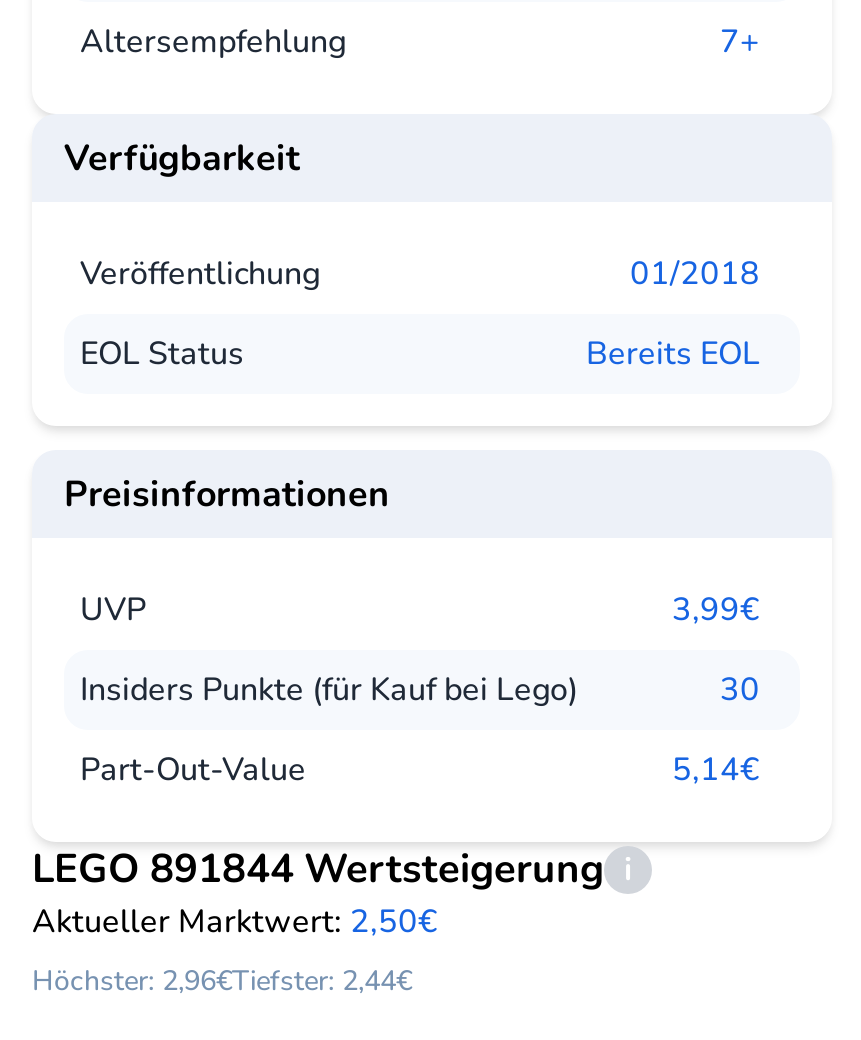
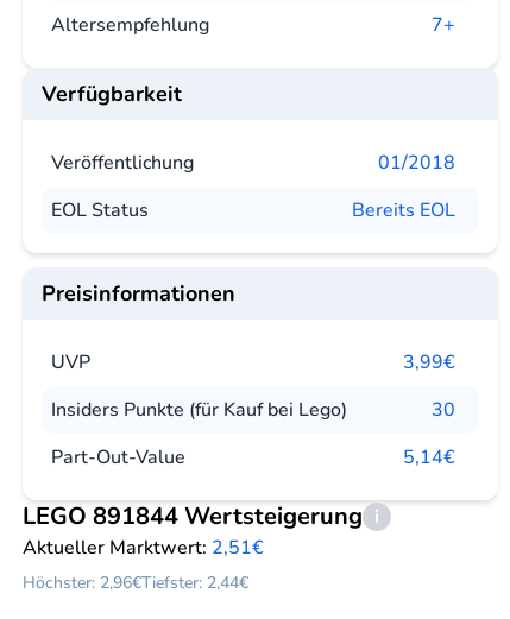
- Aktueller Marktwert: 2,50€
+ Aktueller Marktwert: 2,51€
